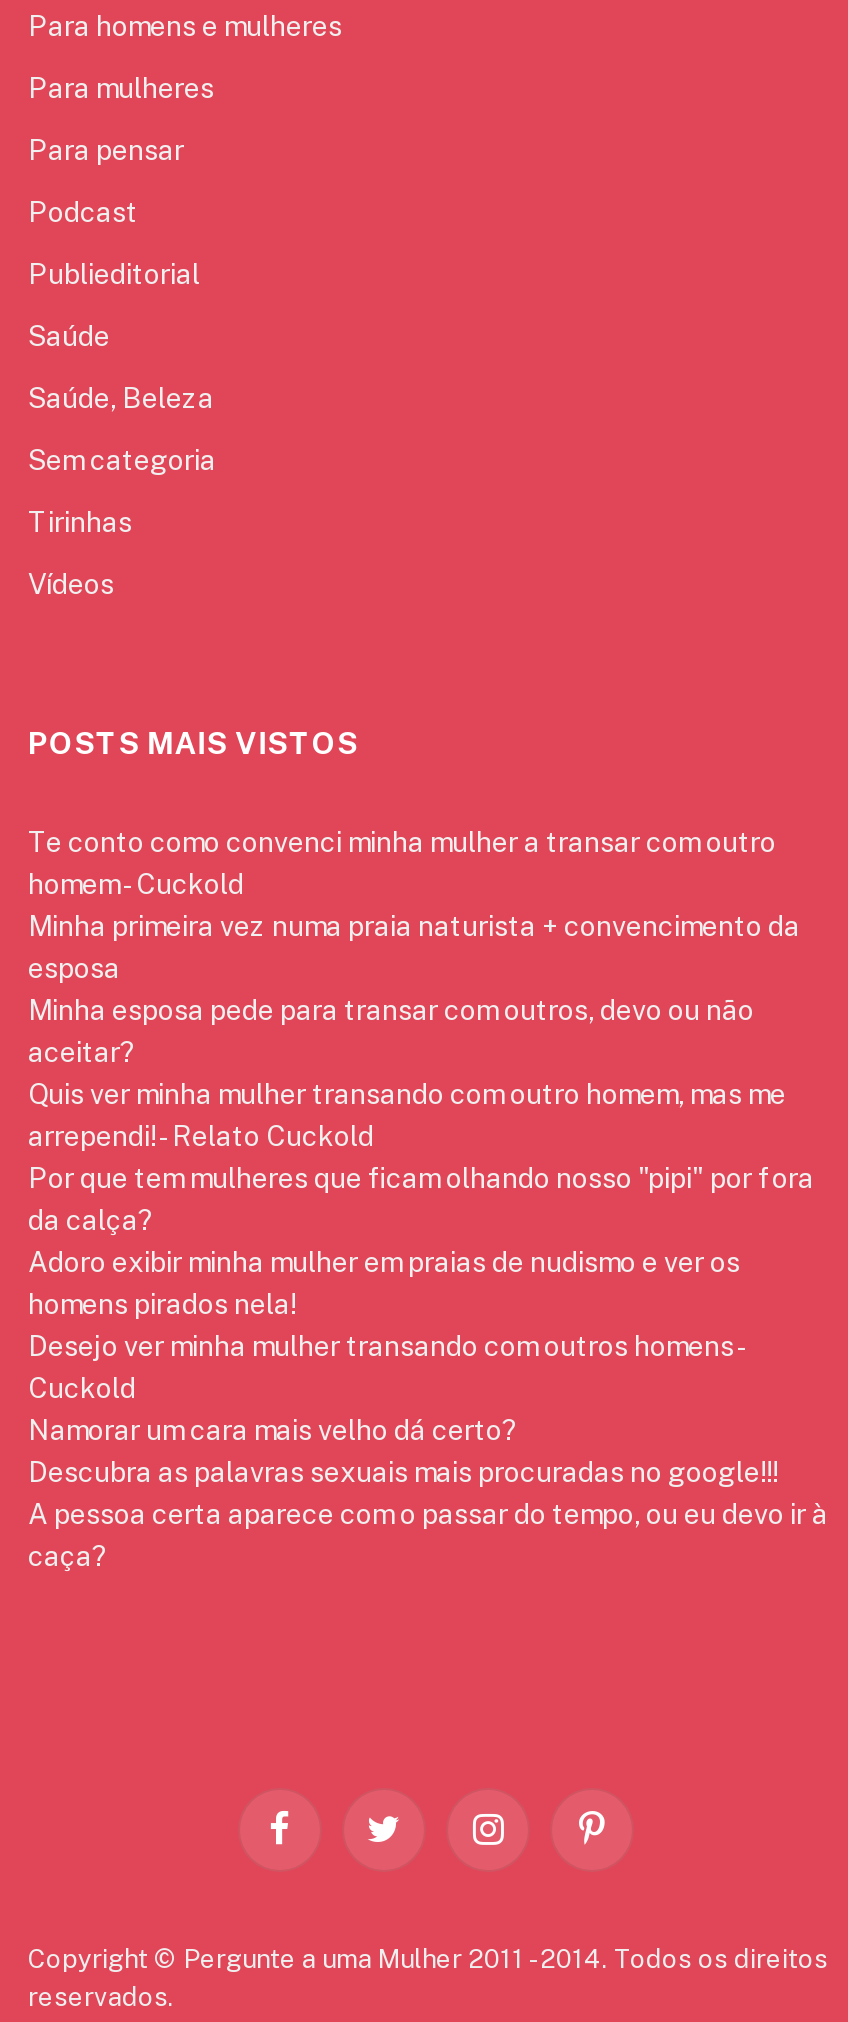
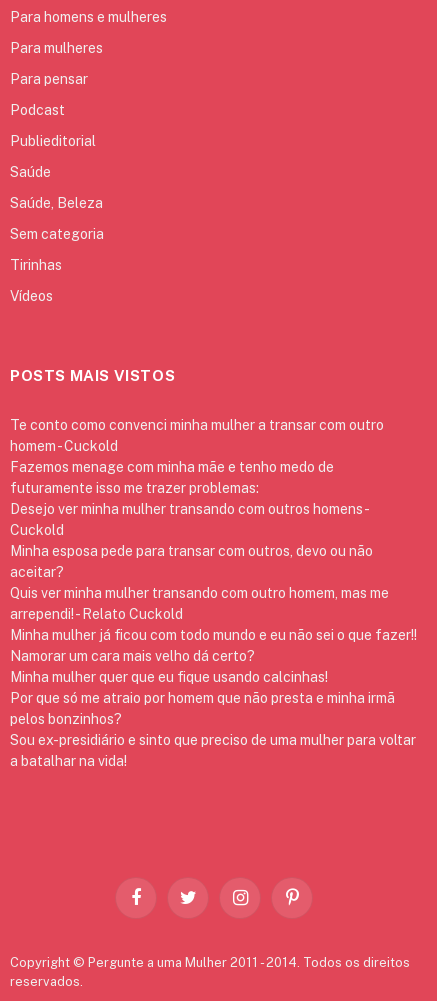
- Minha primeira vez numa praia naturista + convencimento da
- esposa
+ Fazemos menage com minha mãe e tenho medo de
+ futuramente isso me trazer problemas:

moved down: Minha esposa pede para transar com outros, devo ou não | aceitar? | Quis ver minha mulher transando com outro homem, mas me | arrependi! - Relato Cuckold

- Por que tem mulheres que ficam olhando nosso "pipi" por fora
- da calça?
- Adoro exibir minha mulher em praias de nudismo e ver os
- homens pirados nela!
+ Minha mulher já ficou com todo mundo e eu não sei o que fazer!!

moved up: Desejo ver minha mulher transando com outros homens - | Cuckold

moved up: Namorar um cara mais velho dá certo?

- Descubra as palavras sexuais mais procuradas no google!!!
- A pessoa certa aparece com o passar do tempo, ou eu devo ir à
- caça?
+ Minha mulher quer que eu fique usando calcinhas!
+ Por que só me atraio por homem que não presta e minha irmã
+ pelos bonzinhos?
+ Sou ex-presidiário e sinto que preciso de uma mulher para voltar
+ a batalhar na vida!
